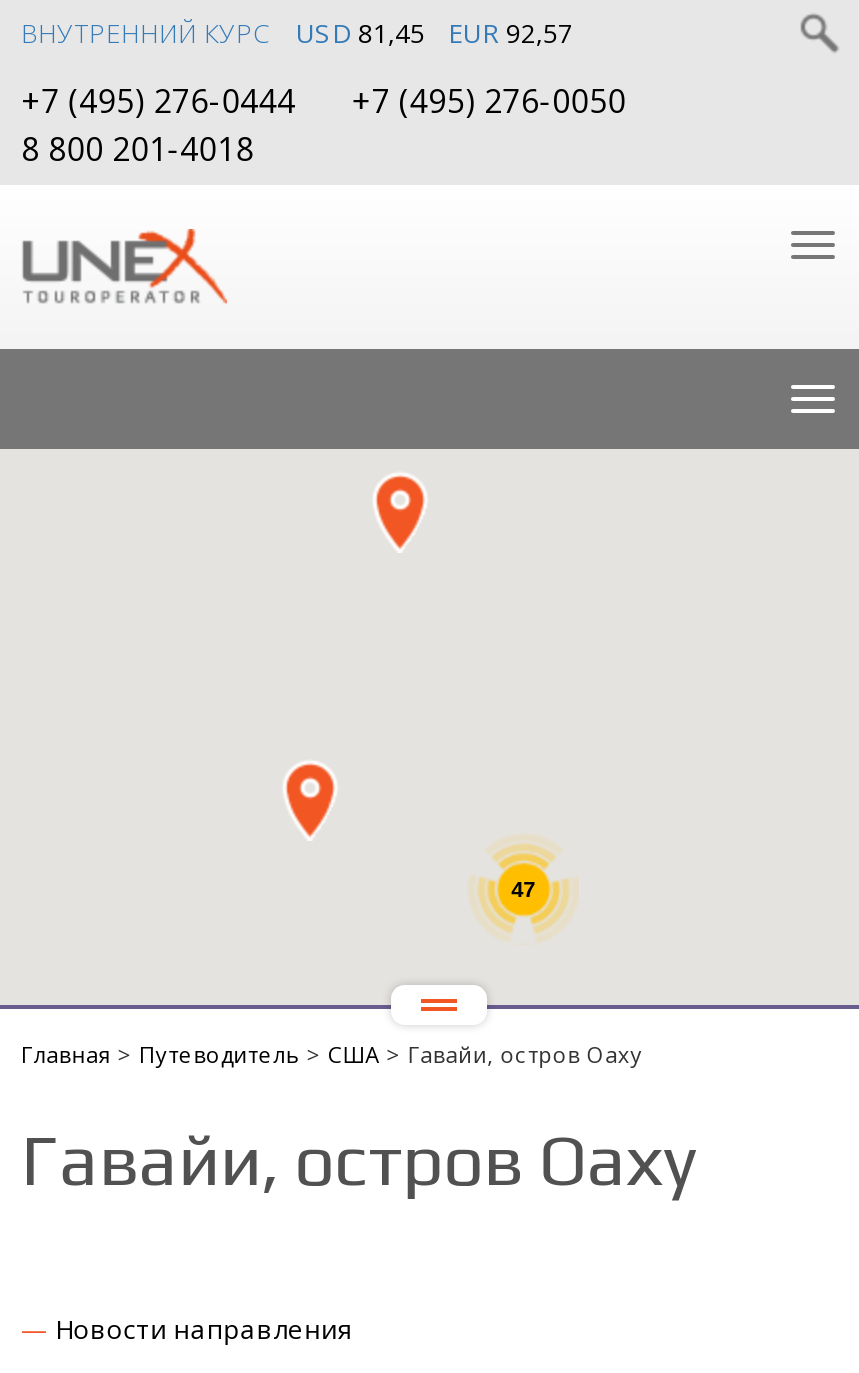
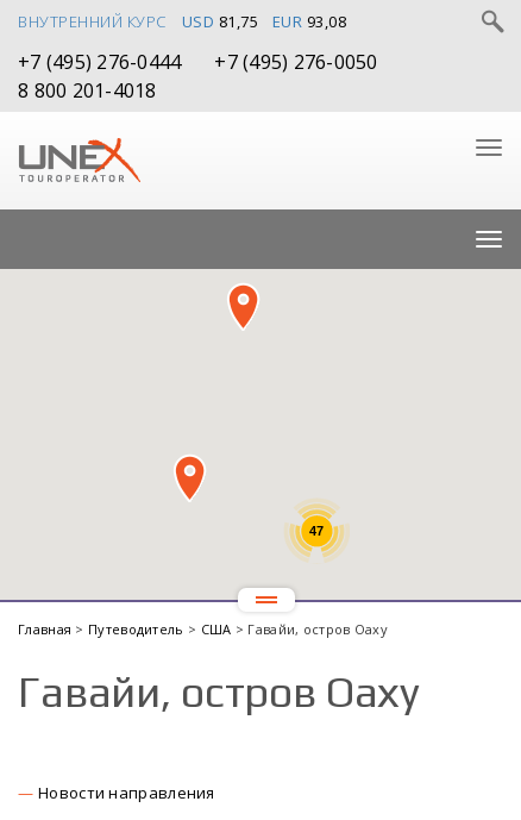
- USD 81,45
+ USD 81,75

- EUR 92,57
+ EUR 93,08
